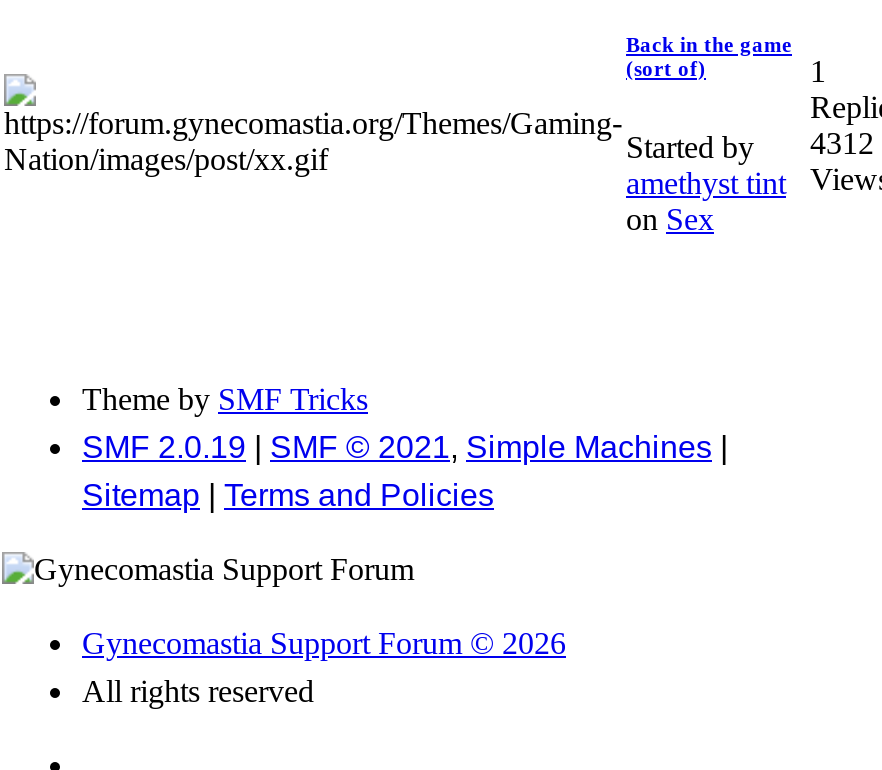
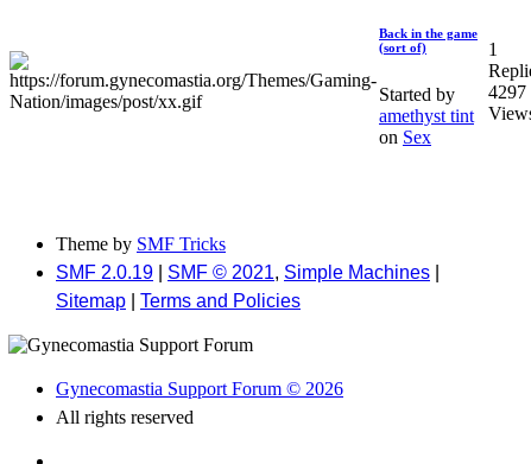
- Started by 4312
+ Started by 4297
